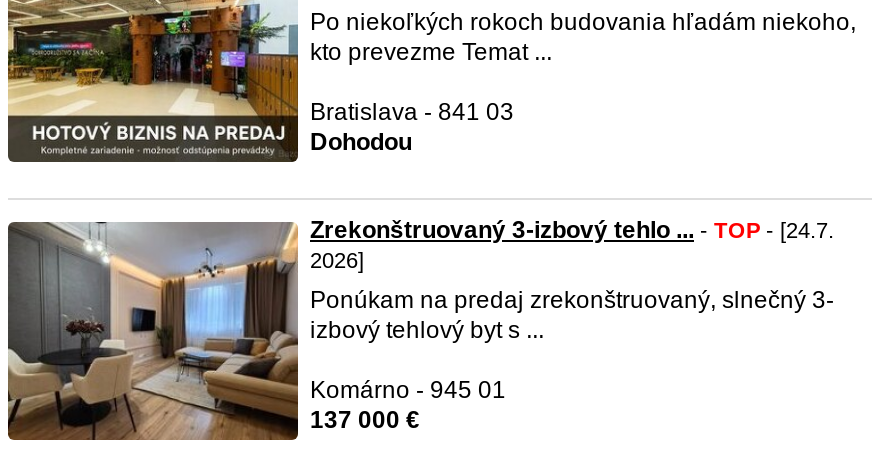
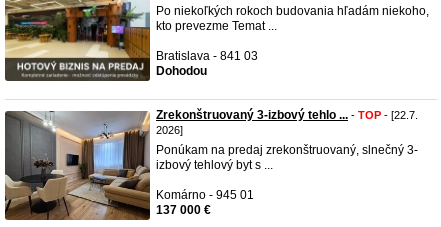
- Zrekonštruovaný 3-izbový tehlo ... - TOP - [24.7.
+ Zrekonštruovaný 3-izbový tehlo ... - TOP - [22.7.
